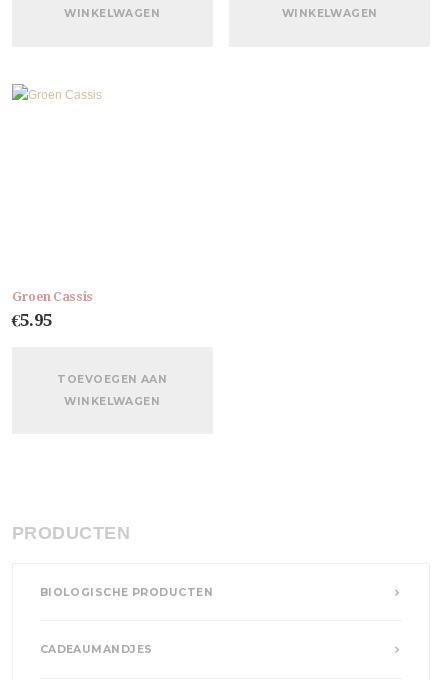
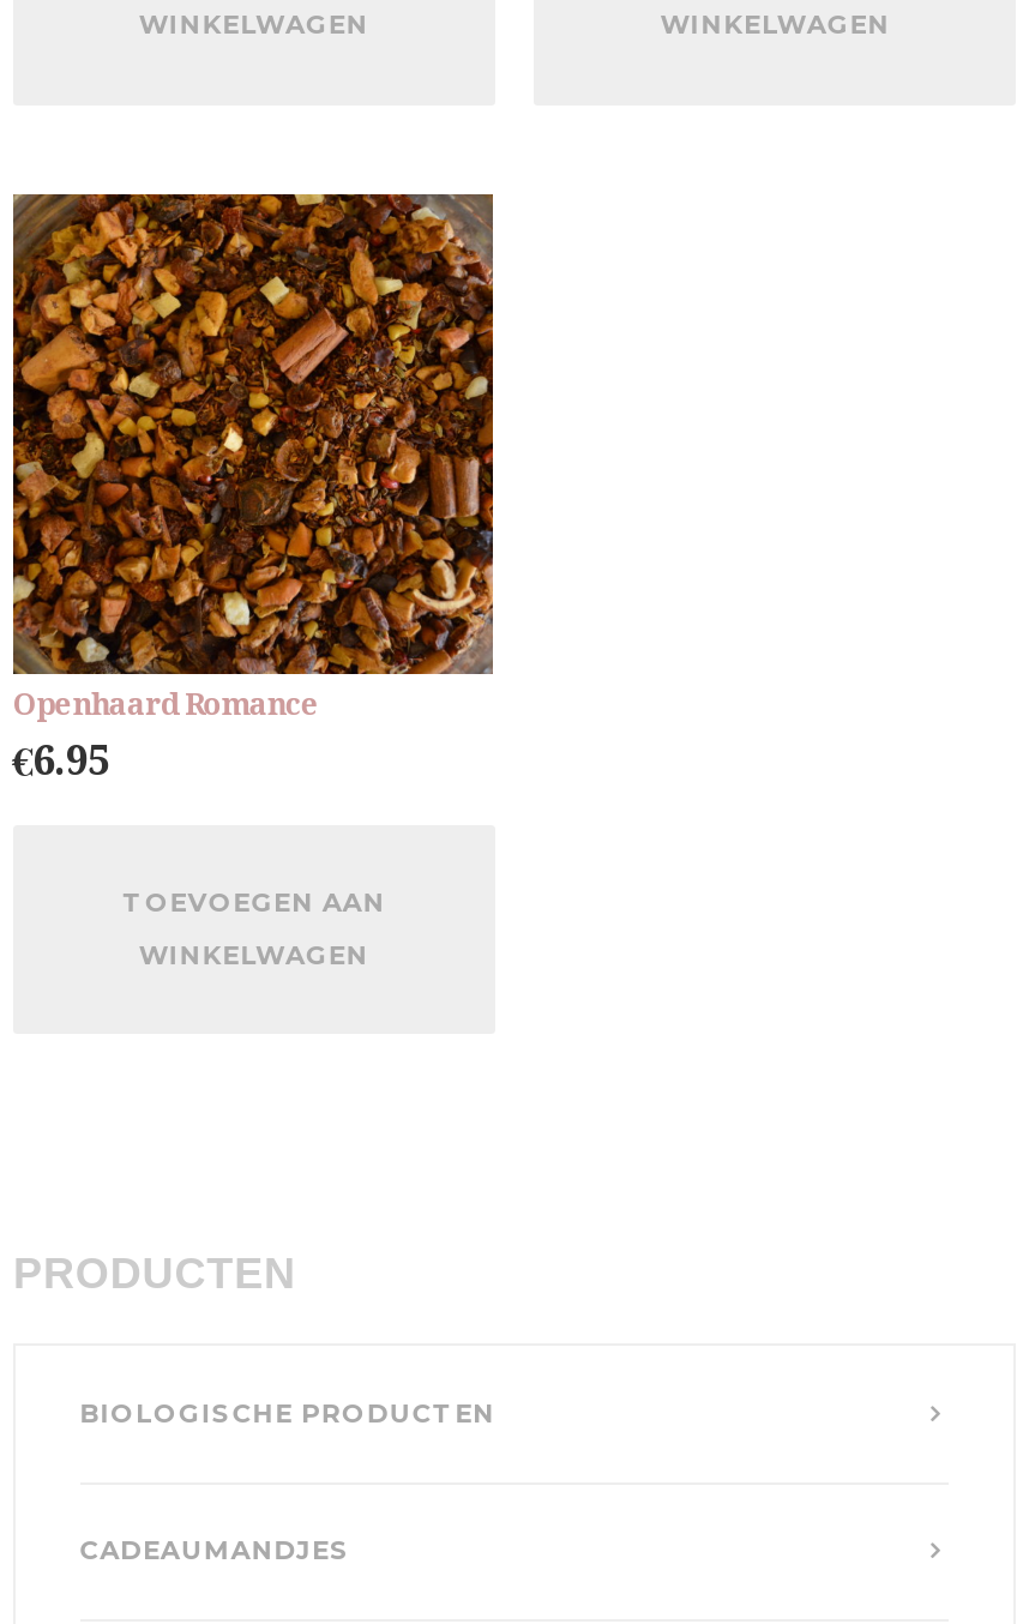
+ [image]

- Groen Cassis
- €5.95
+ Openhaard Romance
+ €6.95
